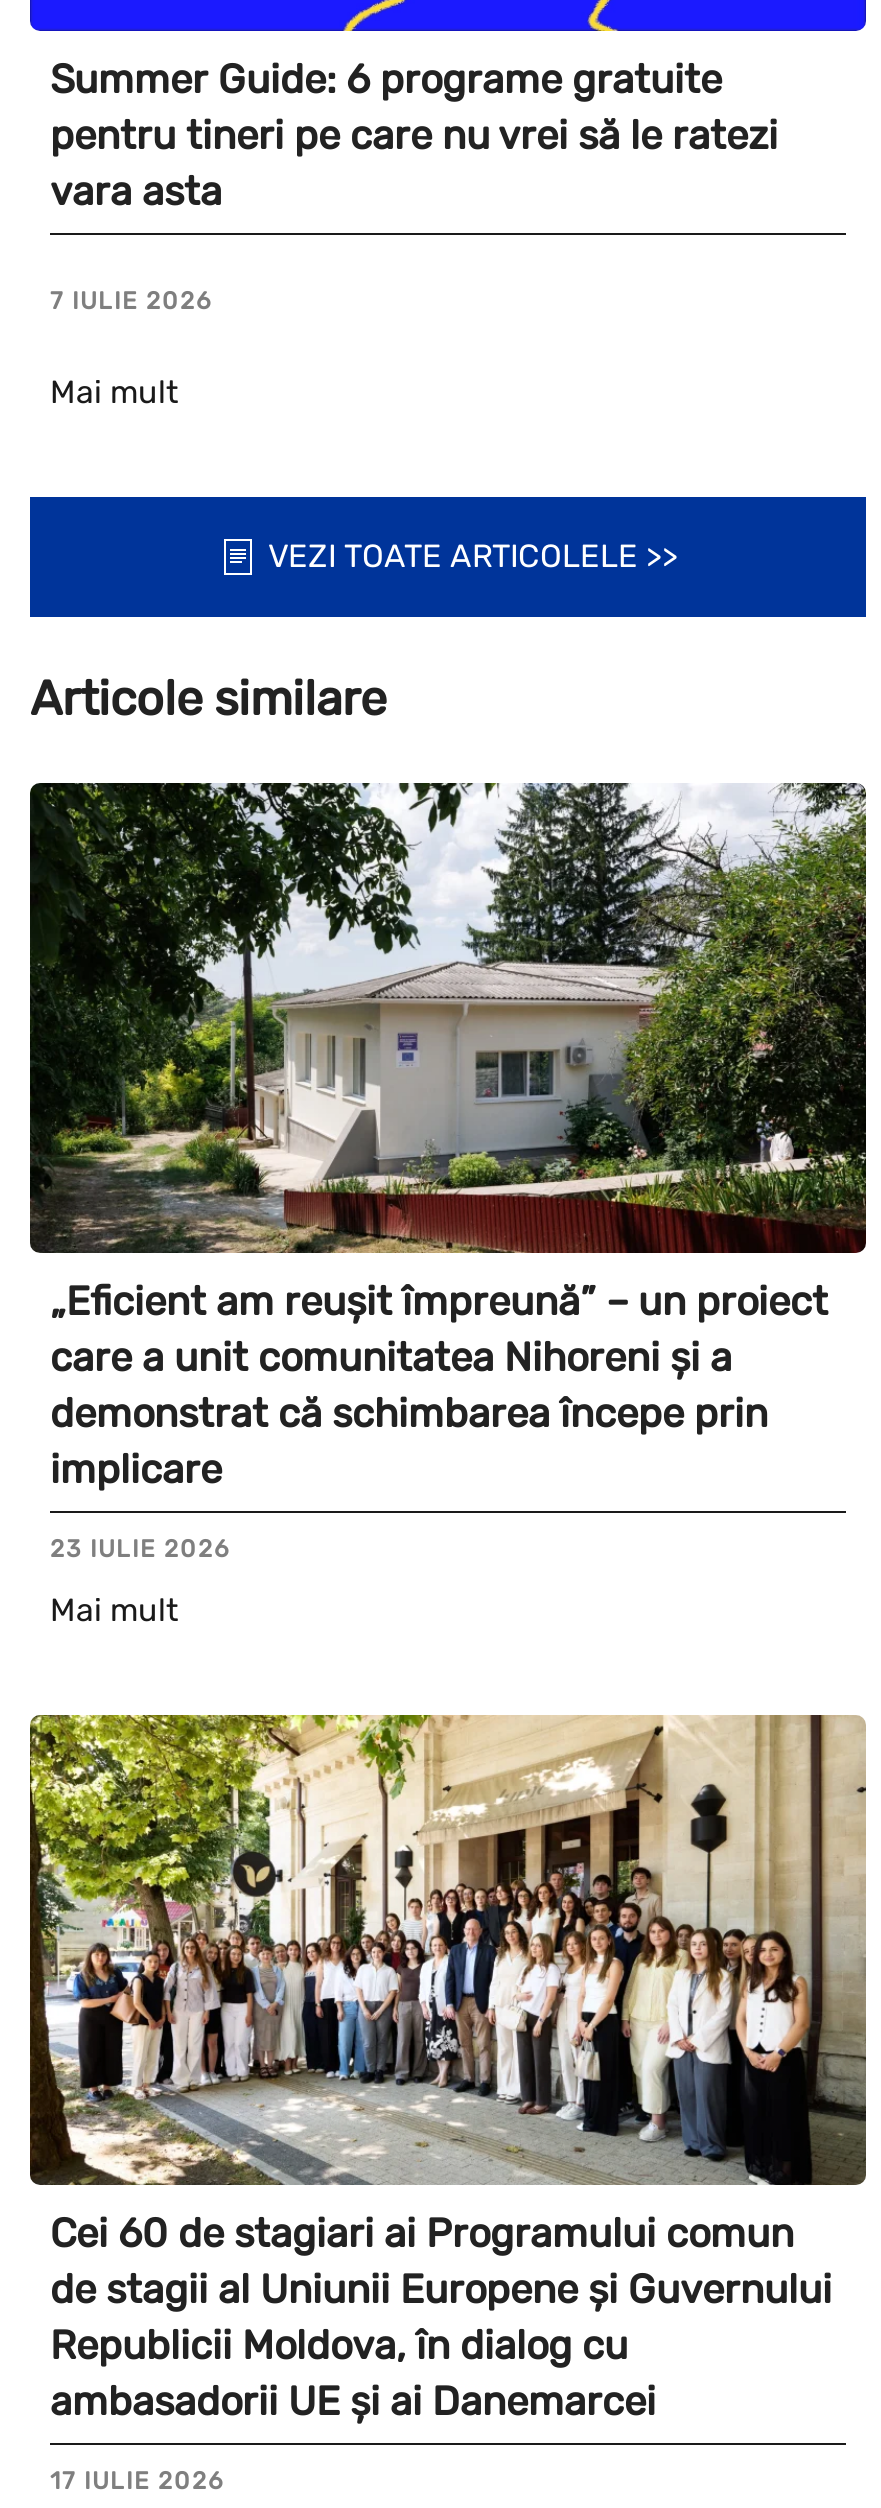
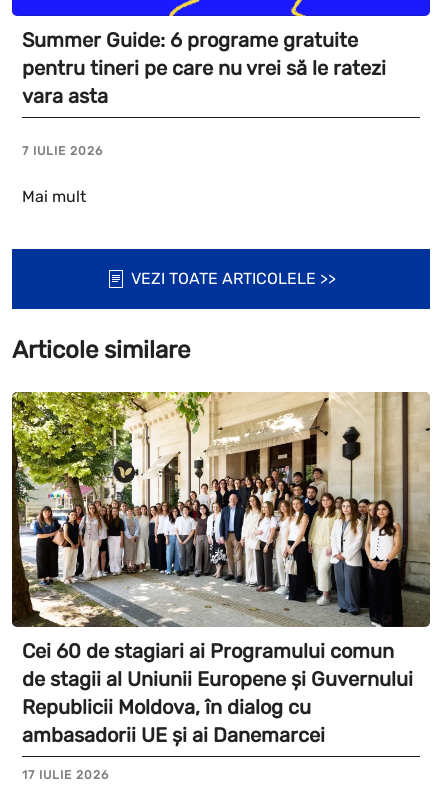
- [image]
- „Eficient am reușit împreună” – un proiect
- care a unit comunitatea Nihoreni și a
- demonstrat că schimbarea începe prin
- implicare
- 23 IULIE 2026
- Mai mult
